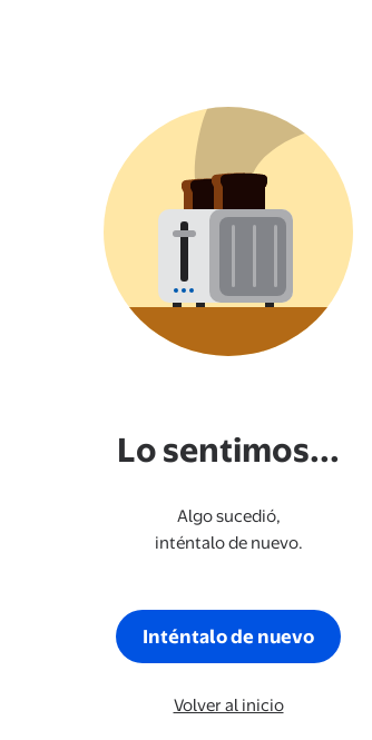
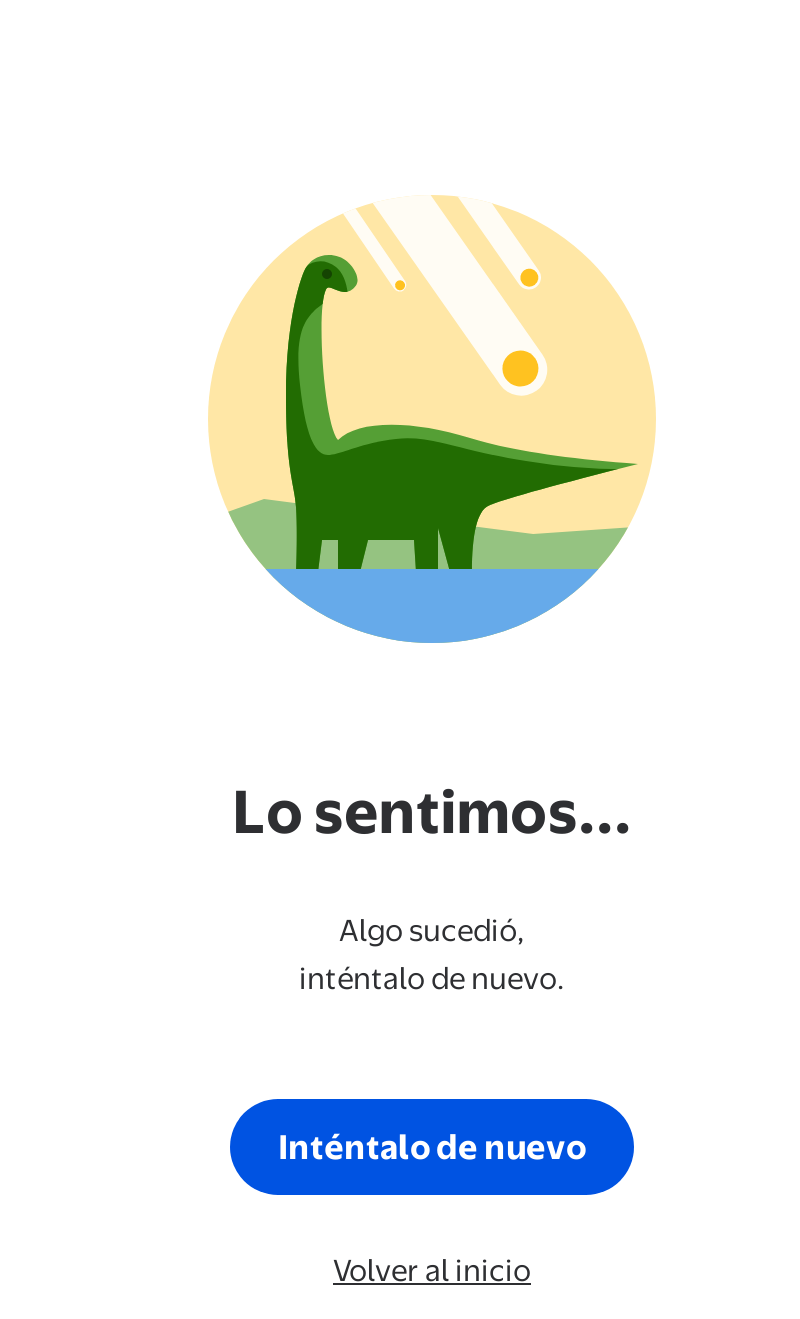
- [image]
+ [image]
